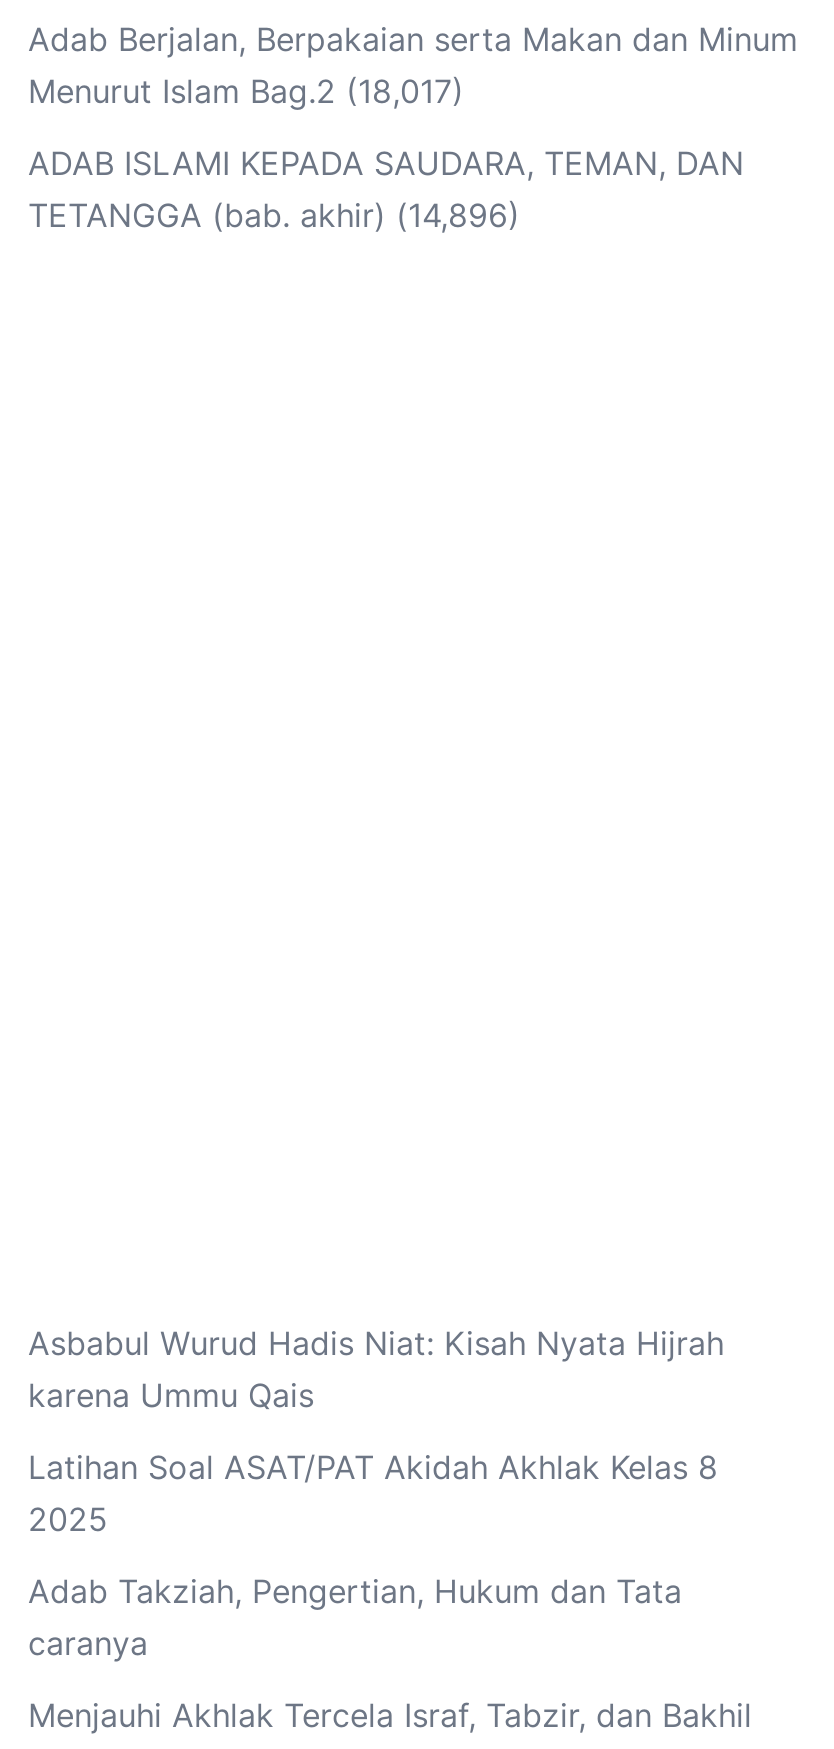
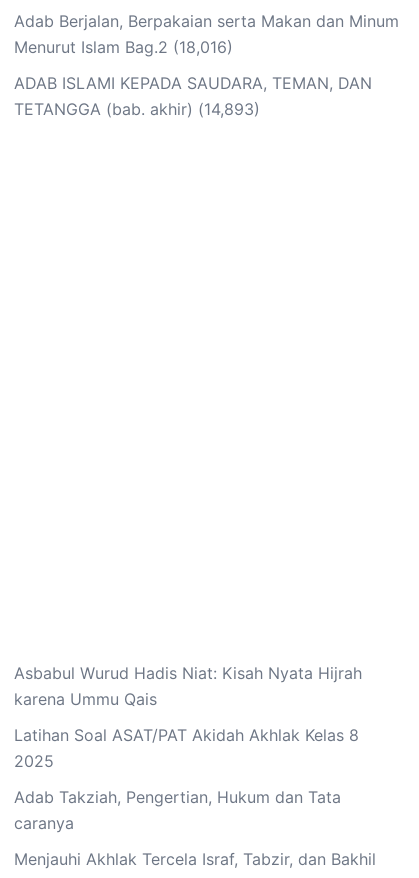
- Menurut Islam Bag.2 (18,017)
+ Menurut Islam Bag.2 (18,016)

- TETANGGA (bab. akhir) (14,896)
+ TETANGGA (bab. akhir) (14,893)
